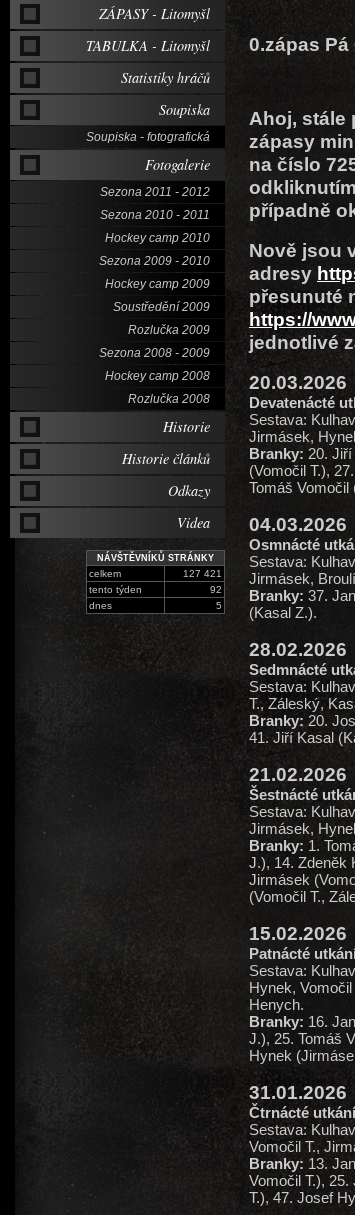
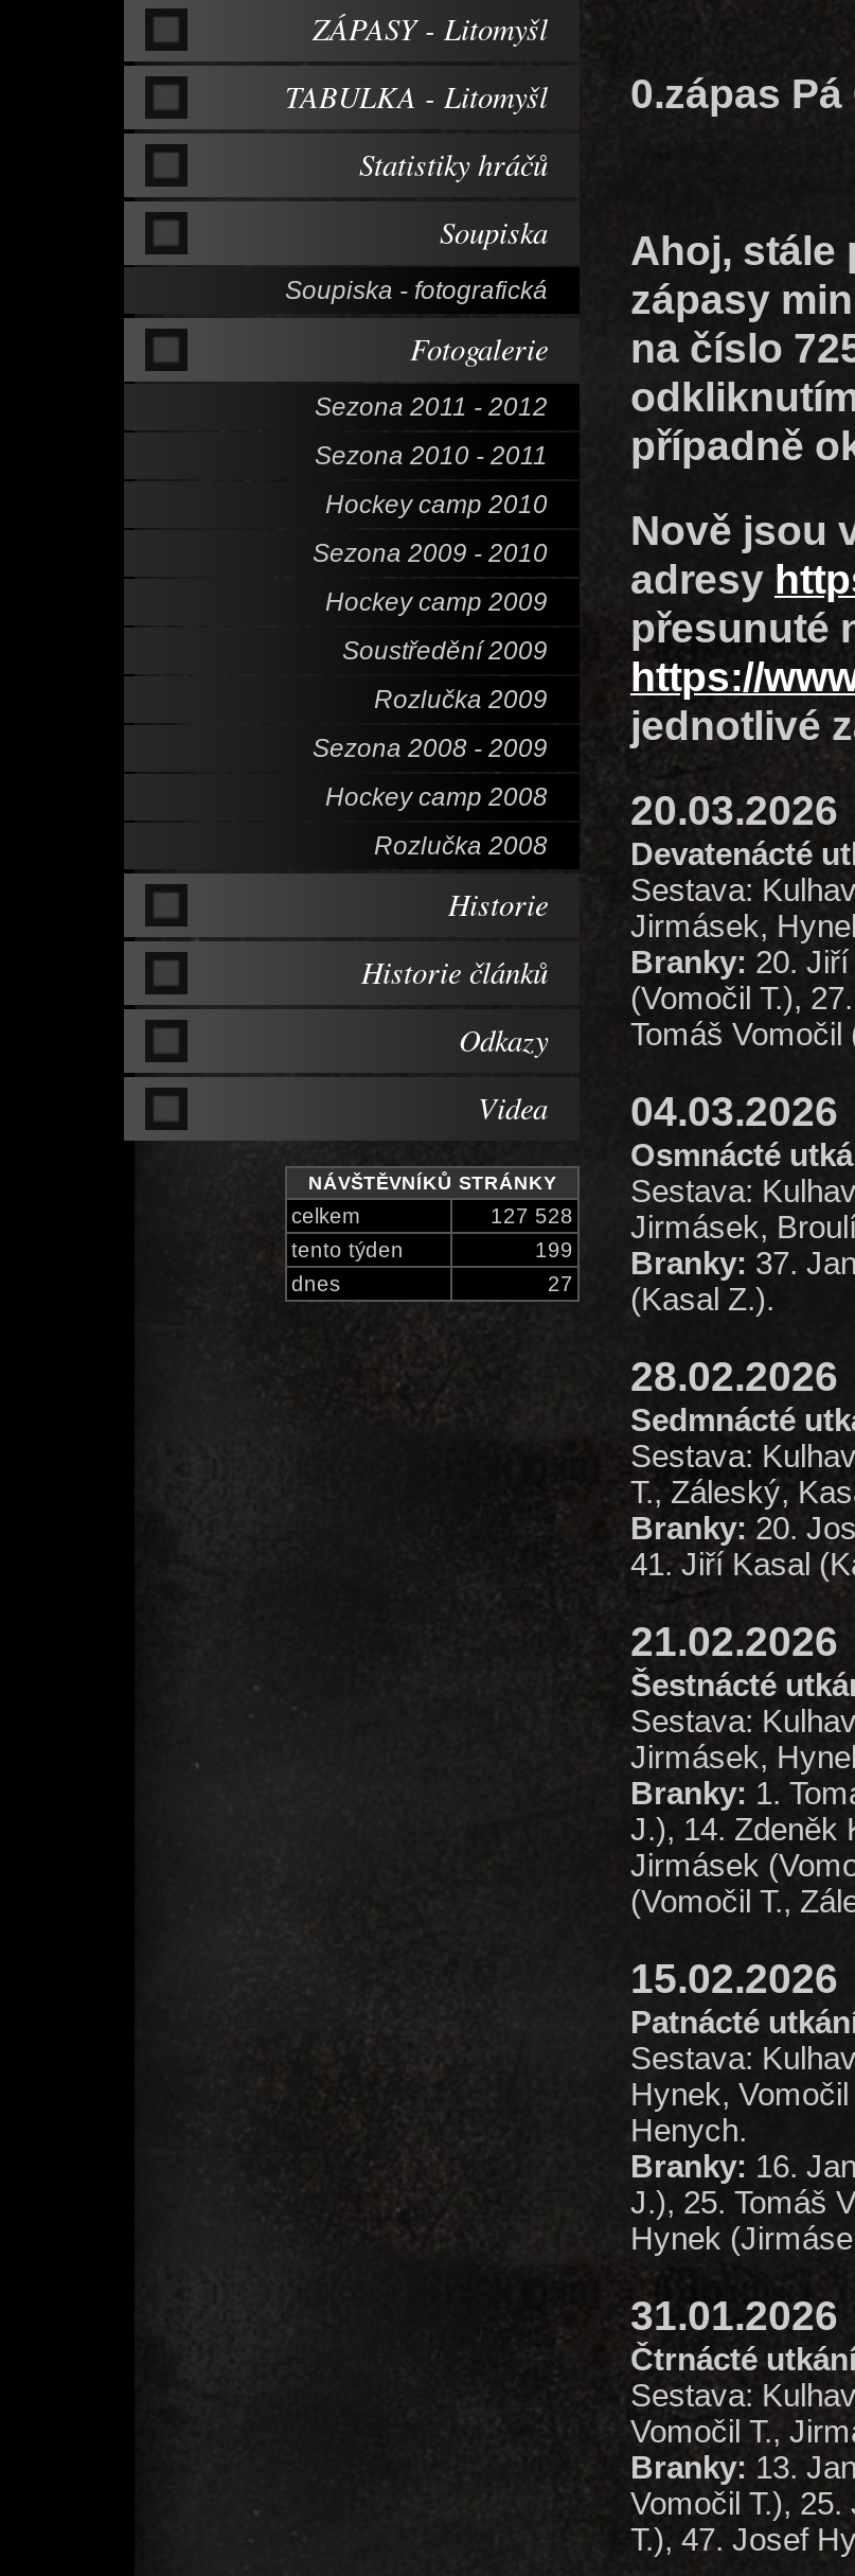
- 127 421
+ 127 528

- 92
+ 199

- 5
+ 27
